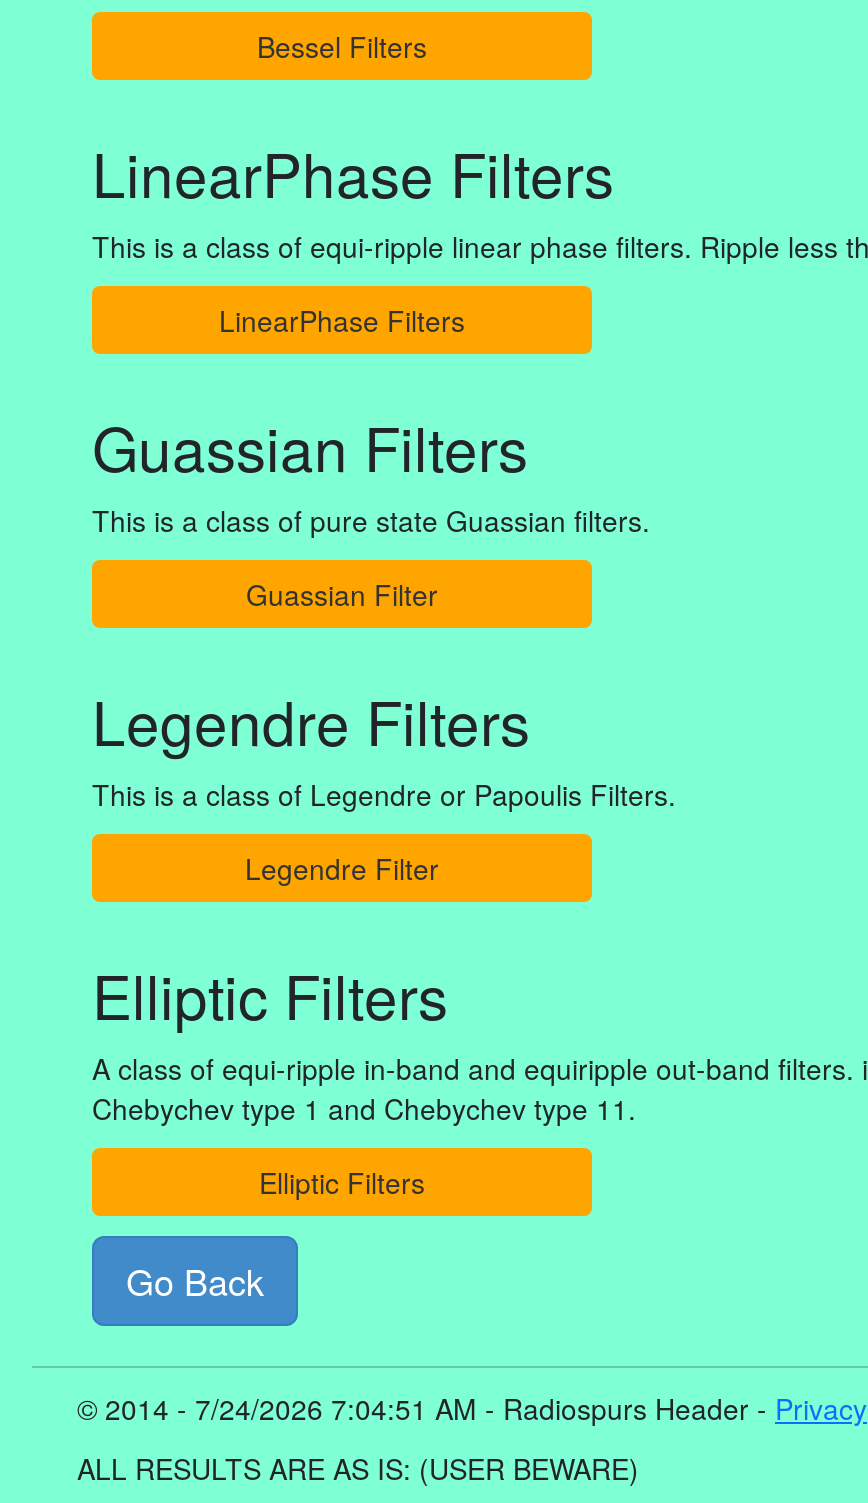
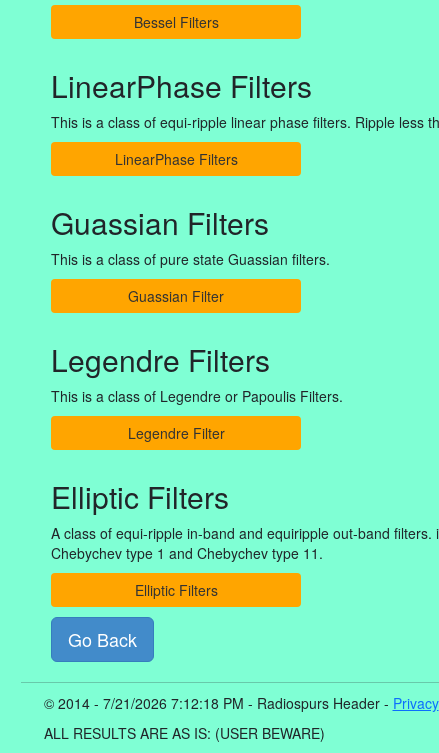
- © 2014 - 7/24/2026 7:04:51 AM - Radiospurs Header - Privacy
+ © 2014 - 7/21/2026 7:12:18 PM - Radiospurs Header - Privacy
